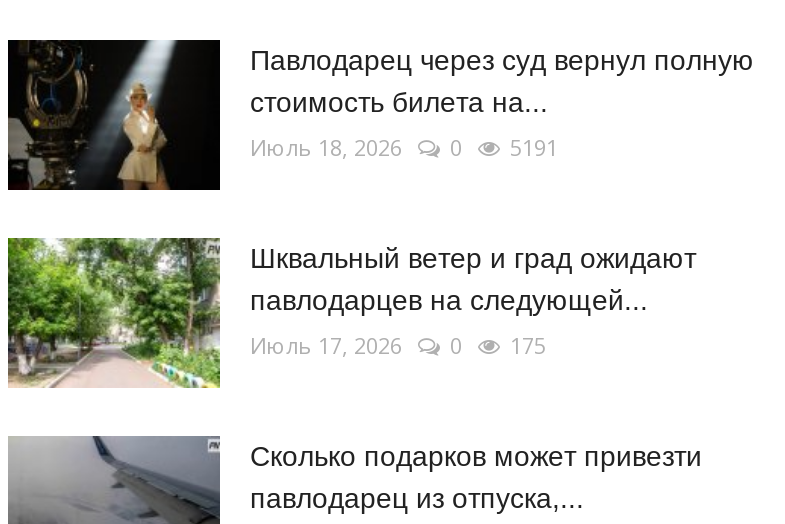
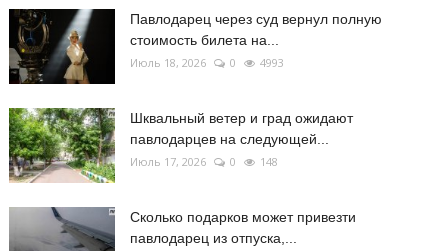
- Июль 18, 2026 0 5191
+ Июль 18, 2026 0 4993

- Июль 17, 2026 0 175
+ Июль 17, 2026 0 148
